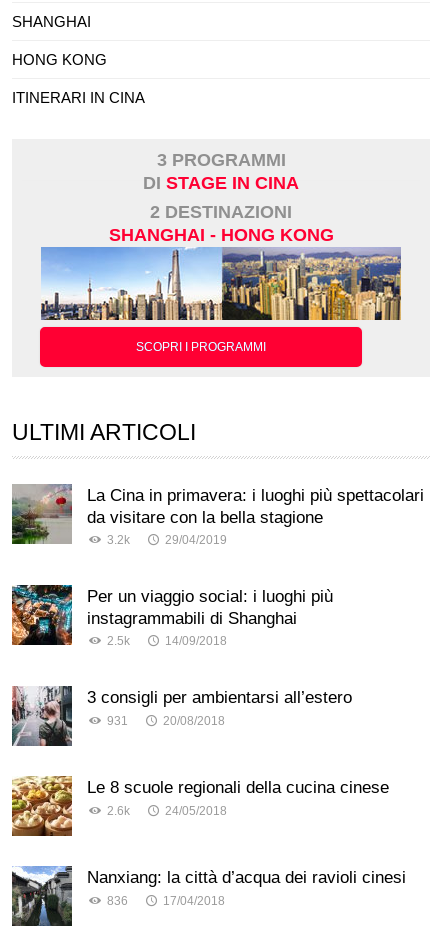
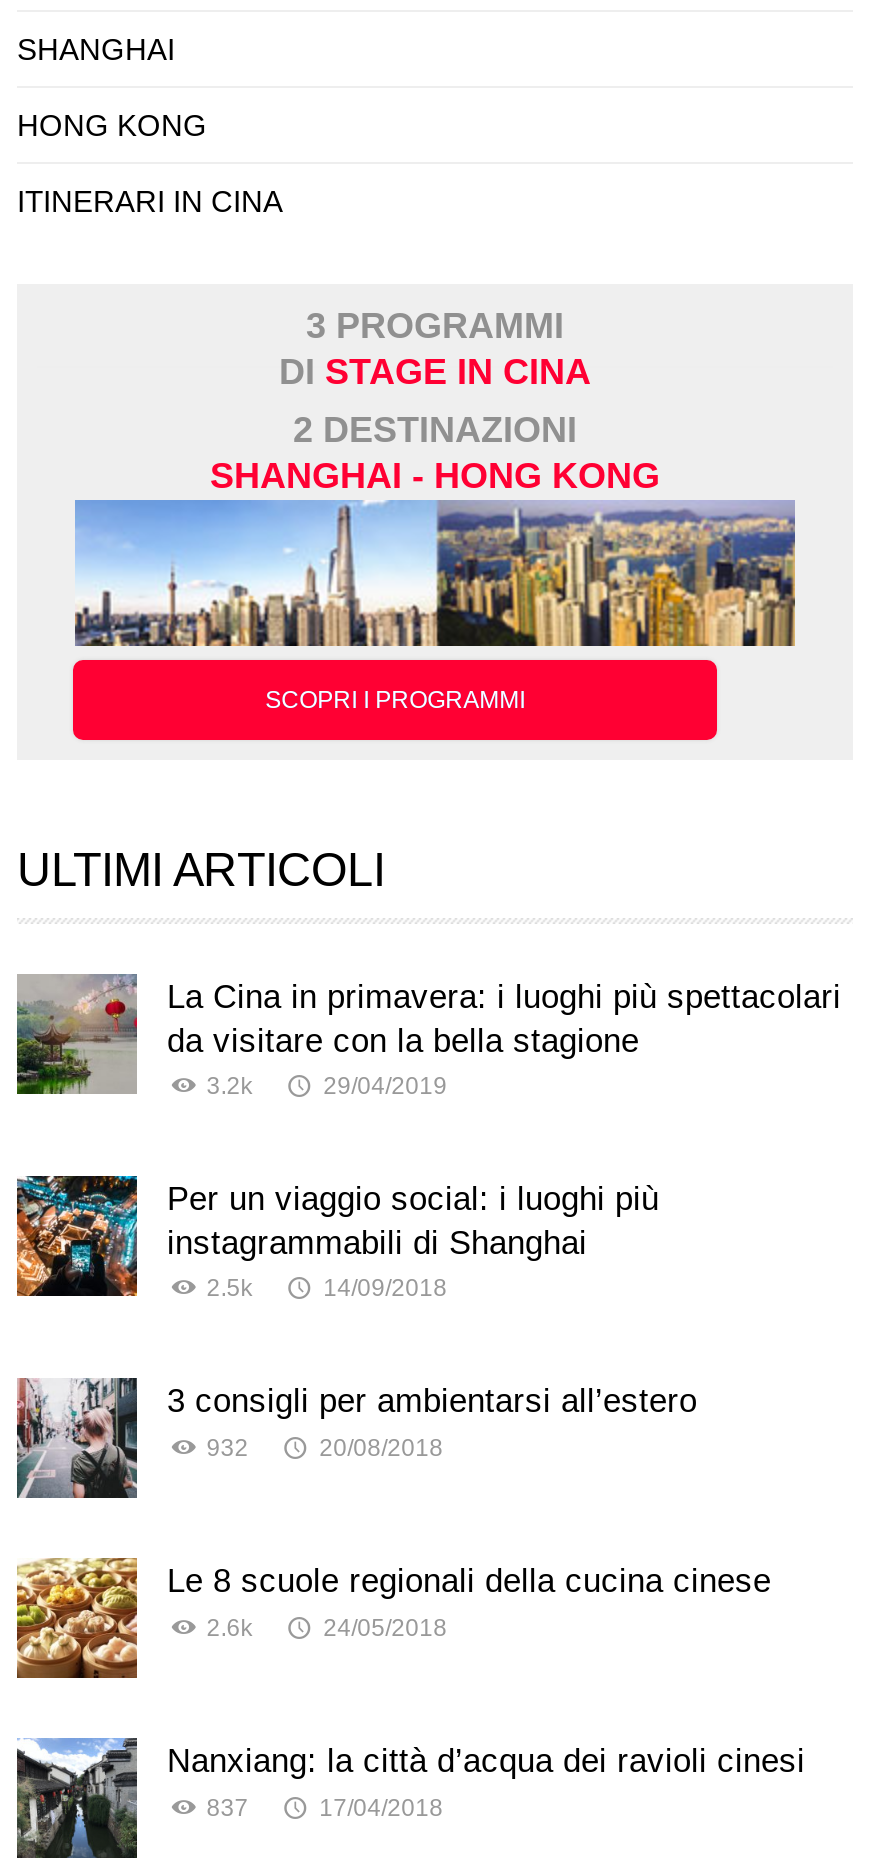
- 931
+ 932

- 836
+ 837
